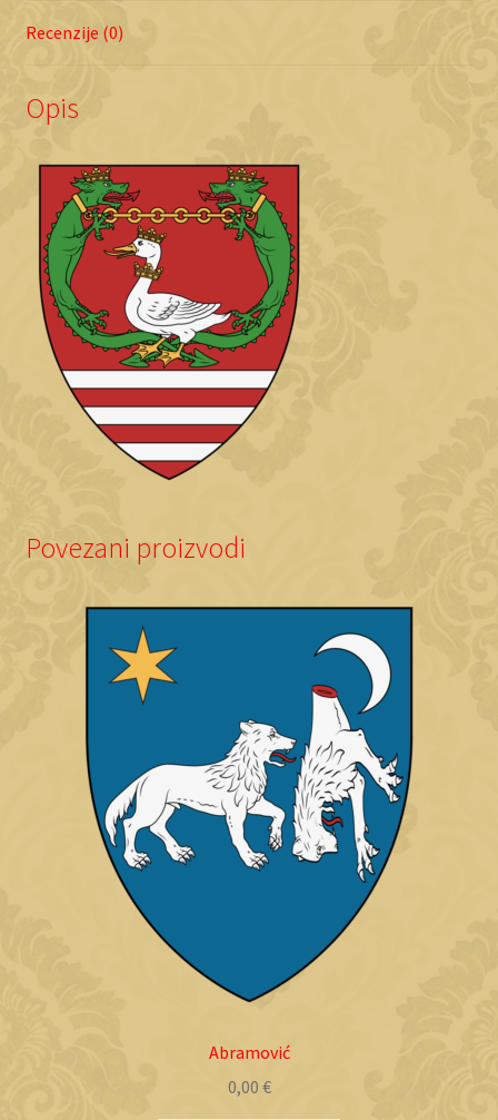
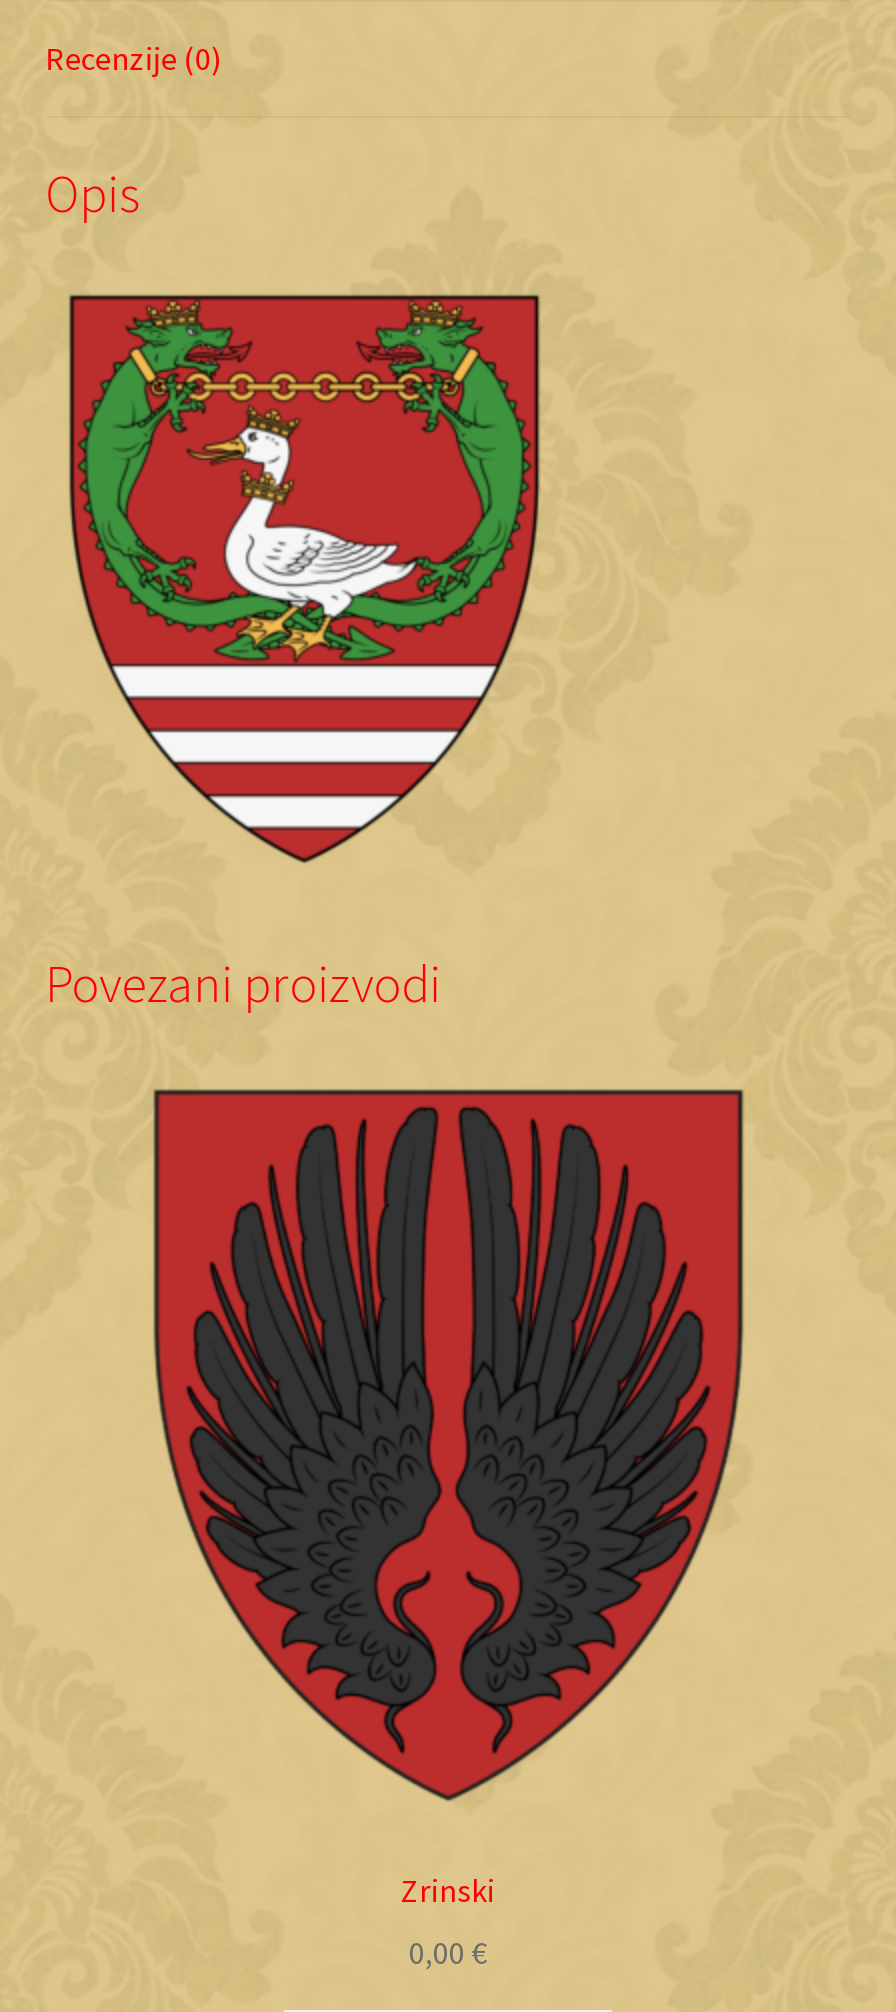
- [image]
- Abramović
+ [image]
+ Zrinski
